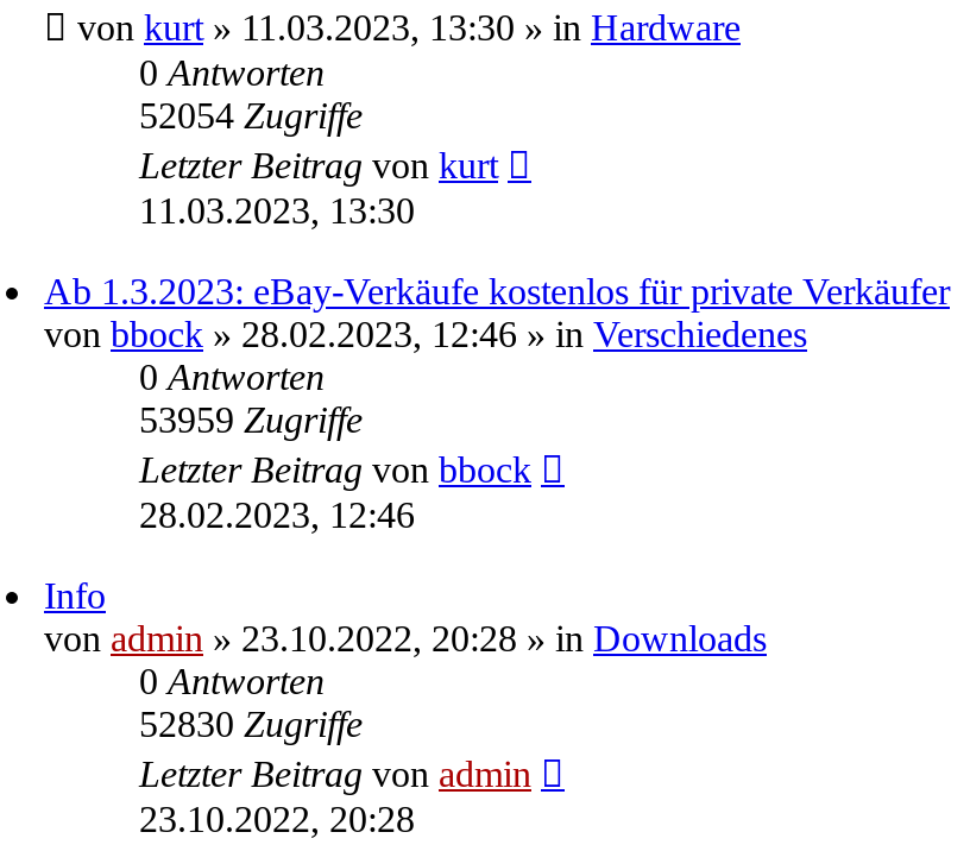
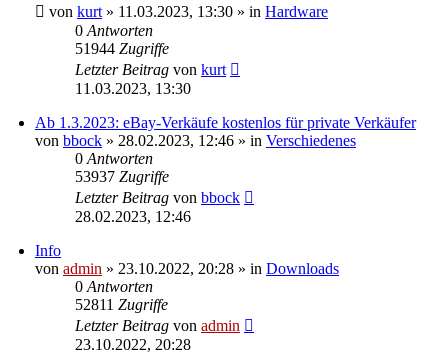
- 52054 Zugriffe
+ 51944 Zugriffe

- 53959 Zugriffe
+ 53937 Zugriffe

- 52830 Zugriffe
+ 52811 Zugriffe
